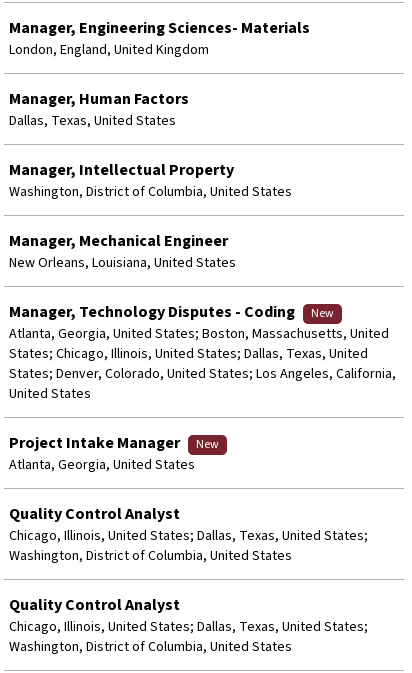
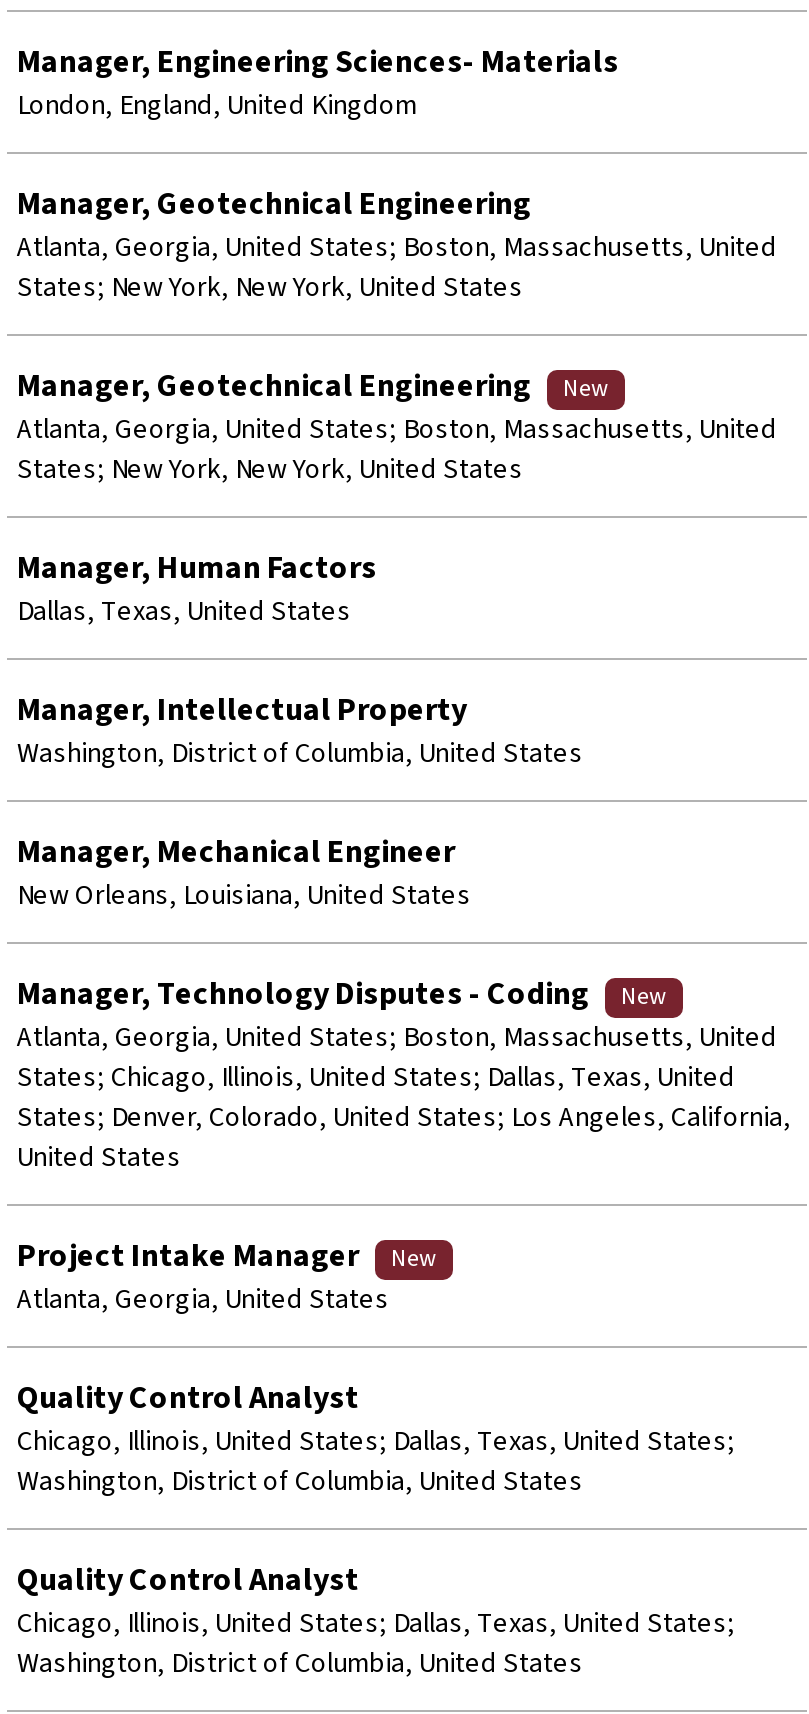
+ Manager, Geotechnical Engineering
+ Atlanta, Georgia, United States; Boston, Massachusetts, United
+ States; New York, New York, United States
+ Manager, Geotechnical Engineering
+ New
+ Atlanta, Georgia, United States; Boston, Massachusetts, United
+ States; New York, New York, United States
